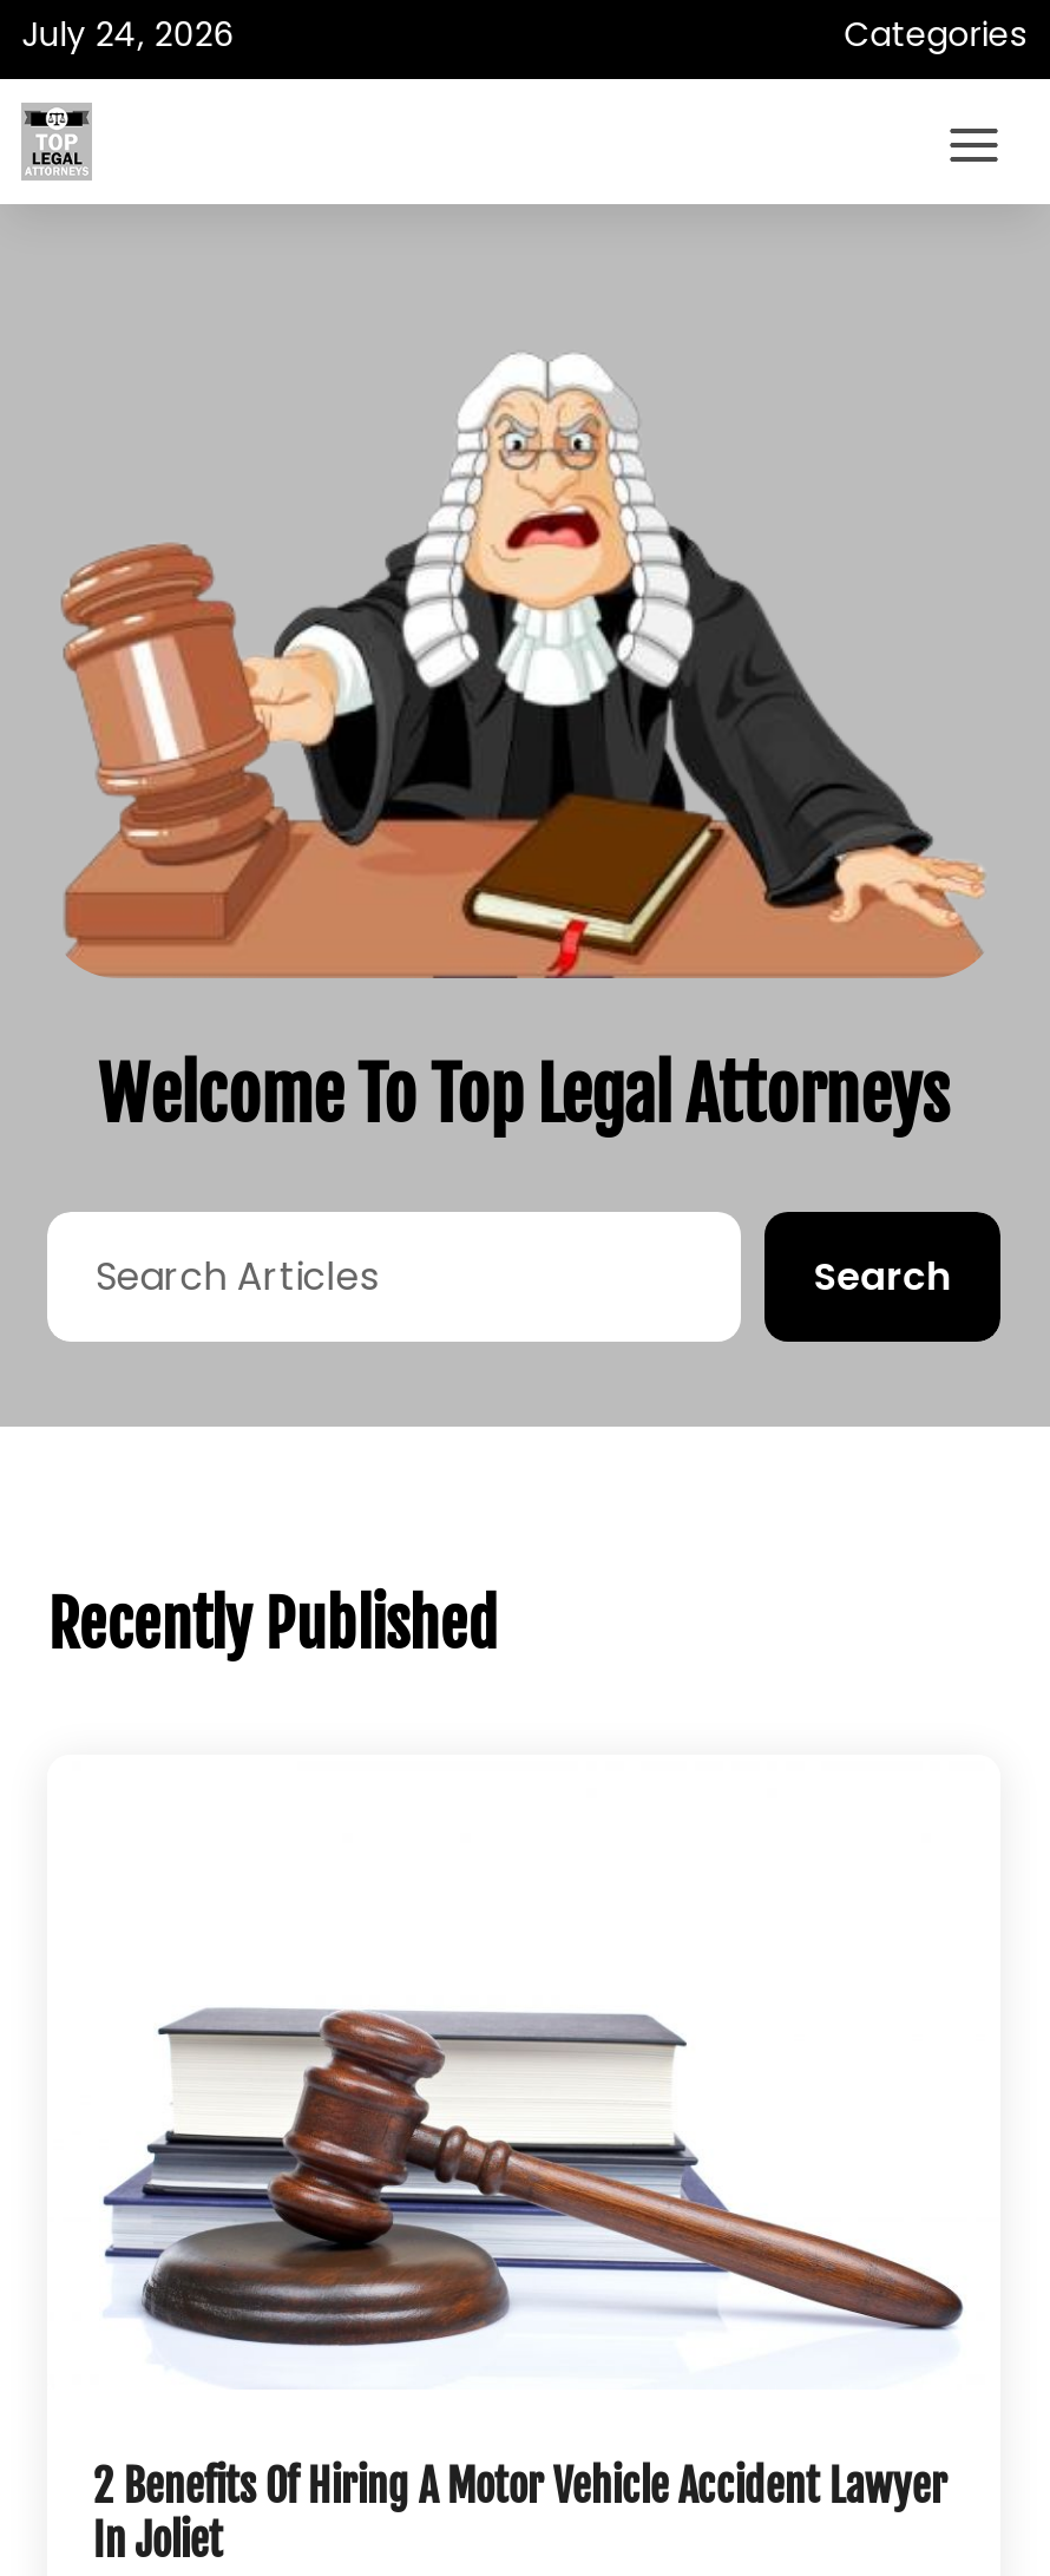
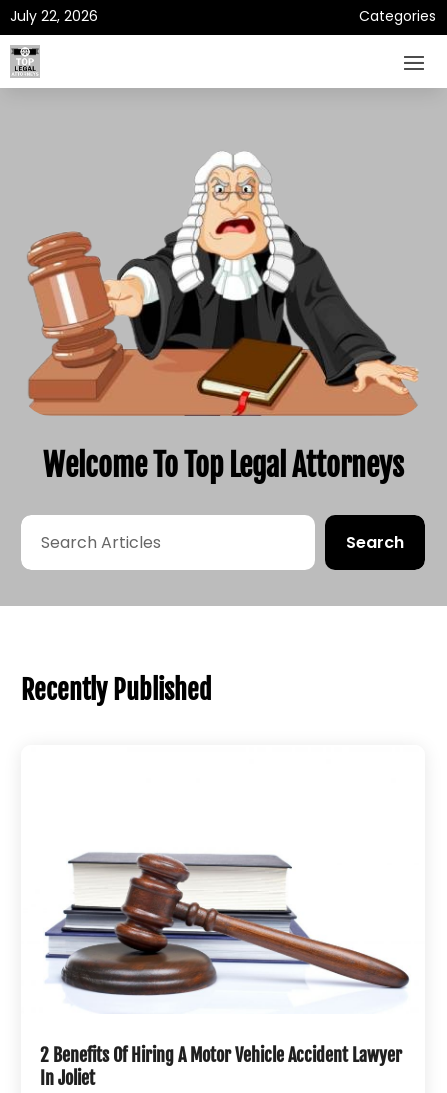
- July 24, 2026
+ July 22, 2026
